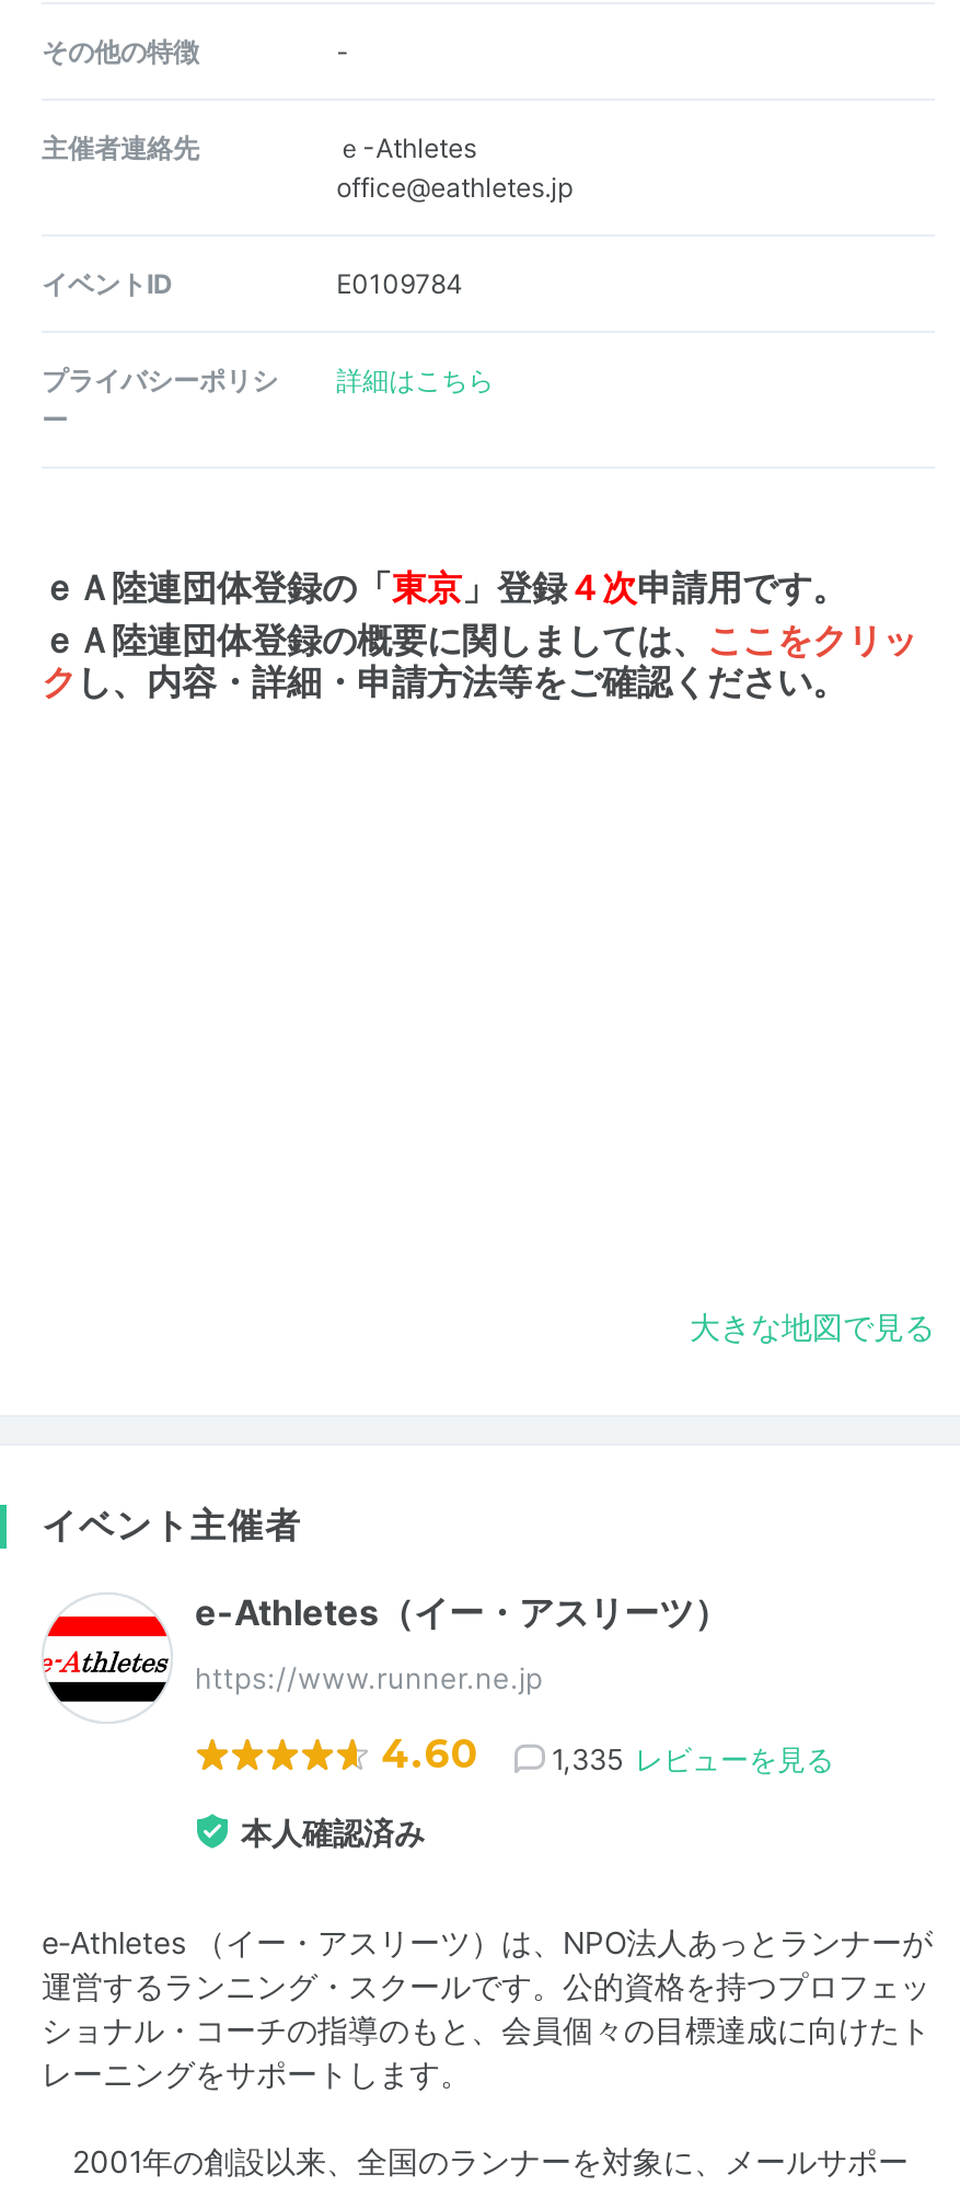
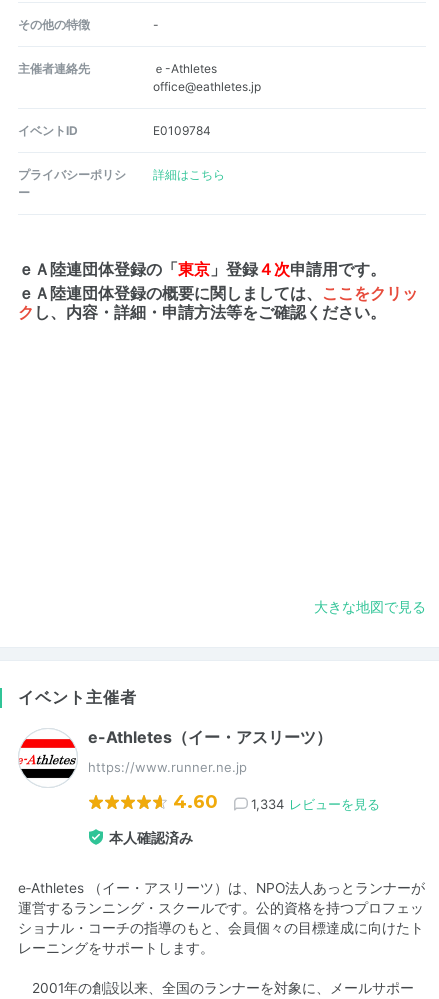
- 1,335 レビューを見る
+ 1,334 レビューを見る
